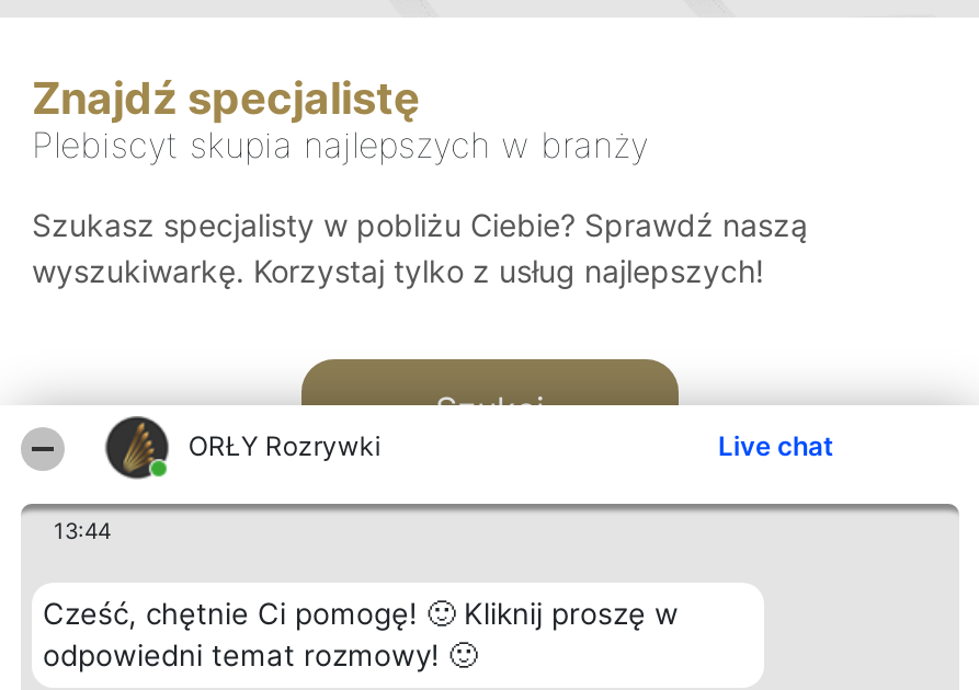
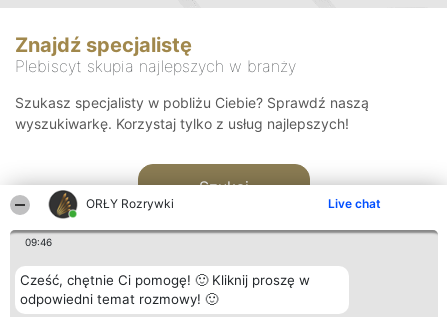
- 13:44
+ 09:46
